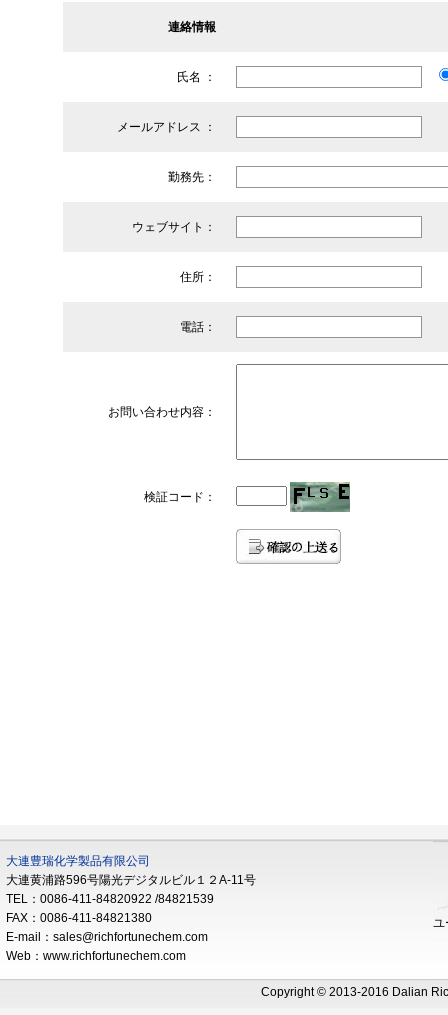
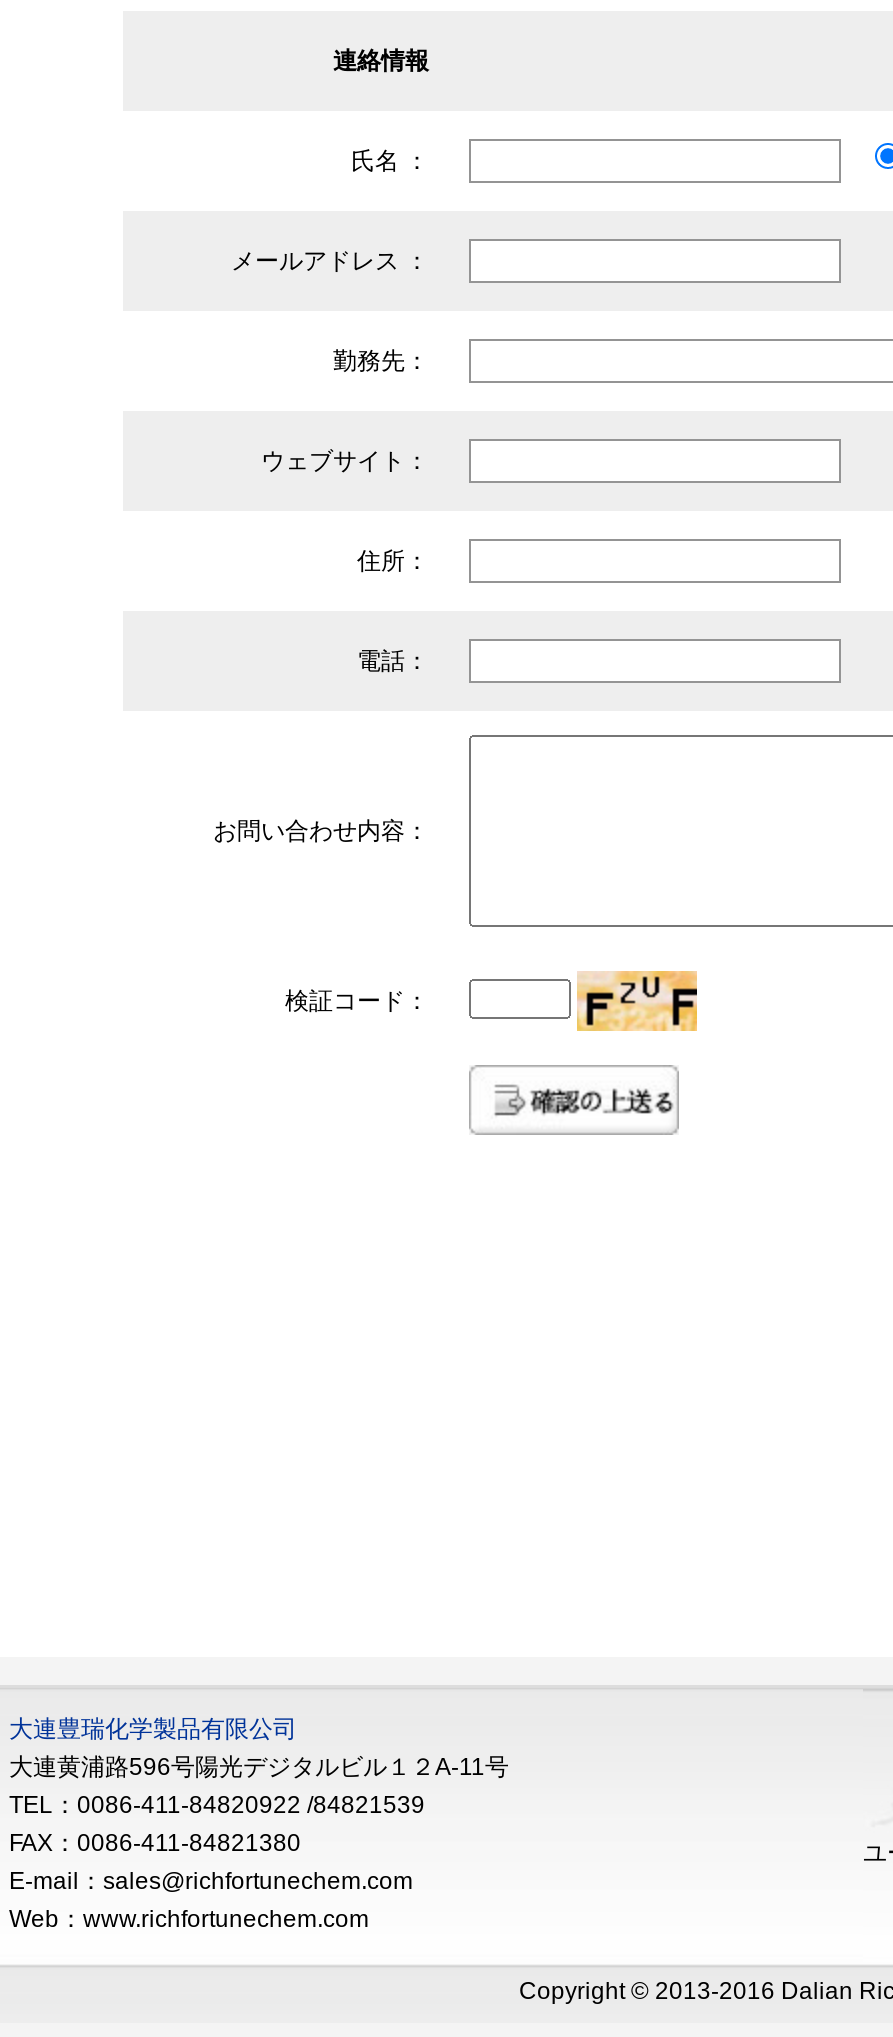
- [image]
+ [image]
